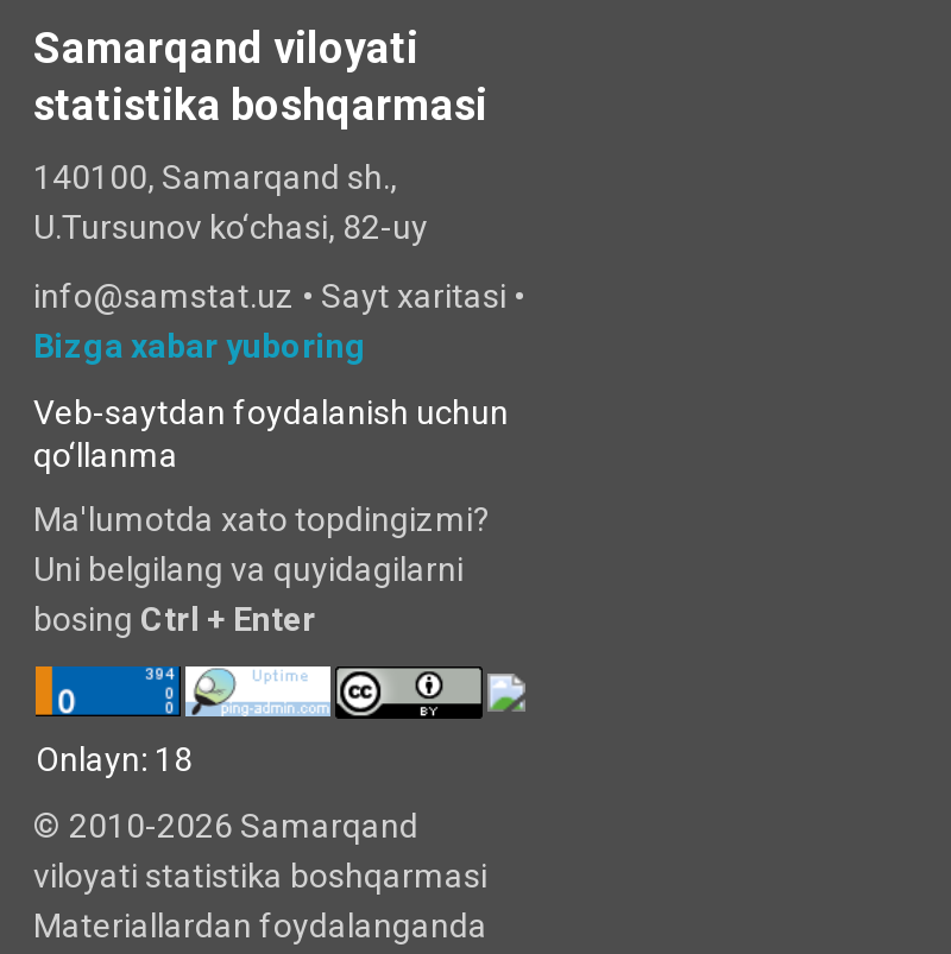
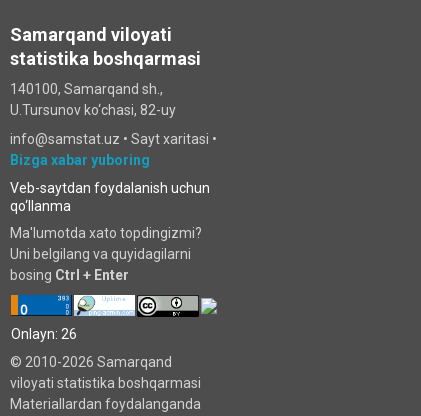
- Onlayn: 18
+ Onlayn: 26
